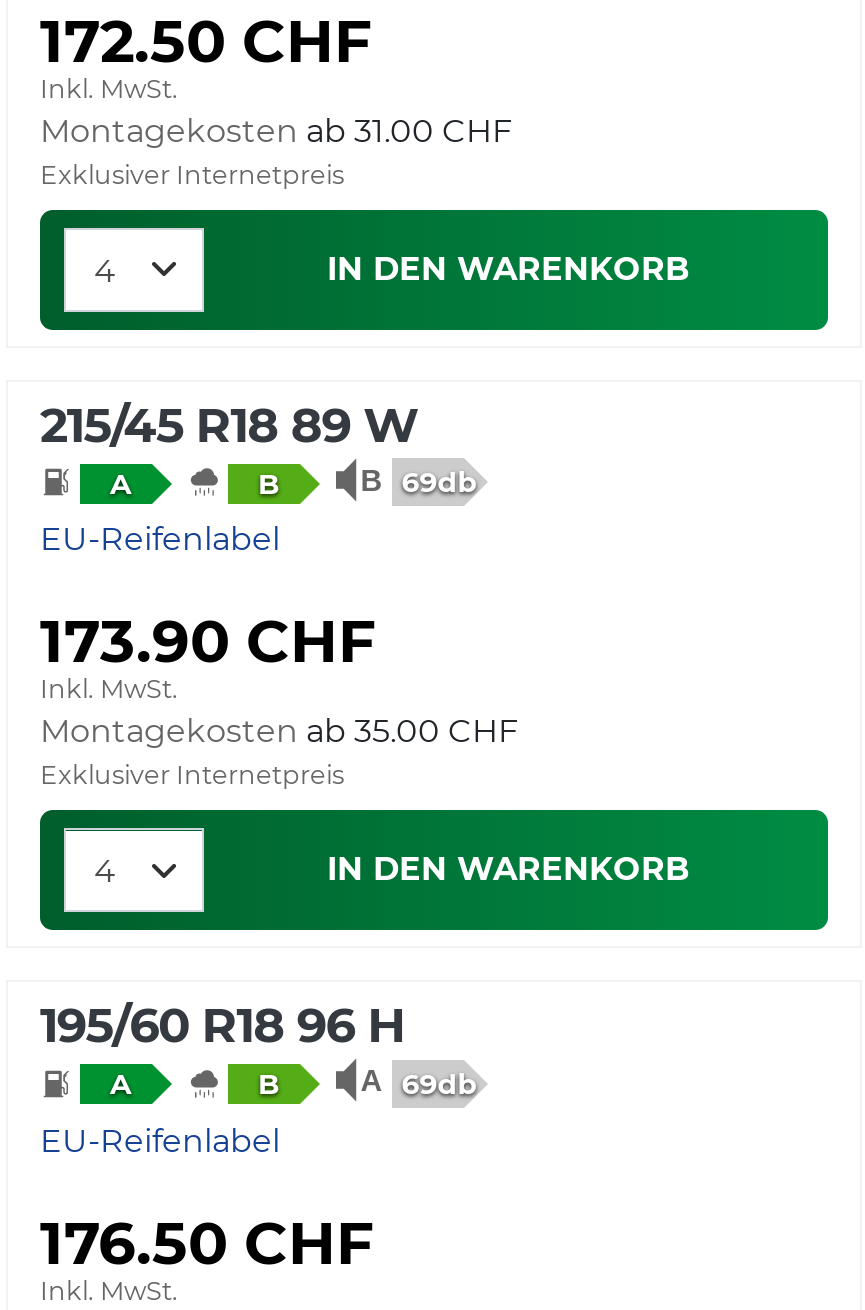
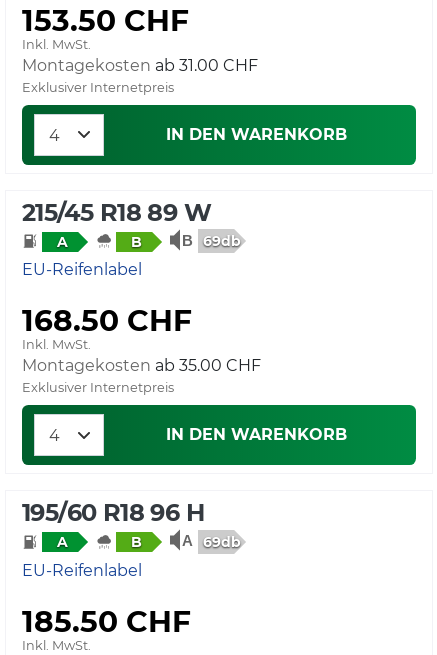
- 172.50 CHF
+ 153.50 CHF

- 173.90 CHF
+ 168.50 CHF

- 176.50 CHF
+ 185.50 CHF
